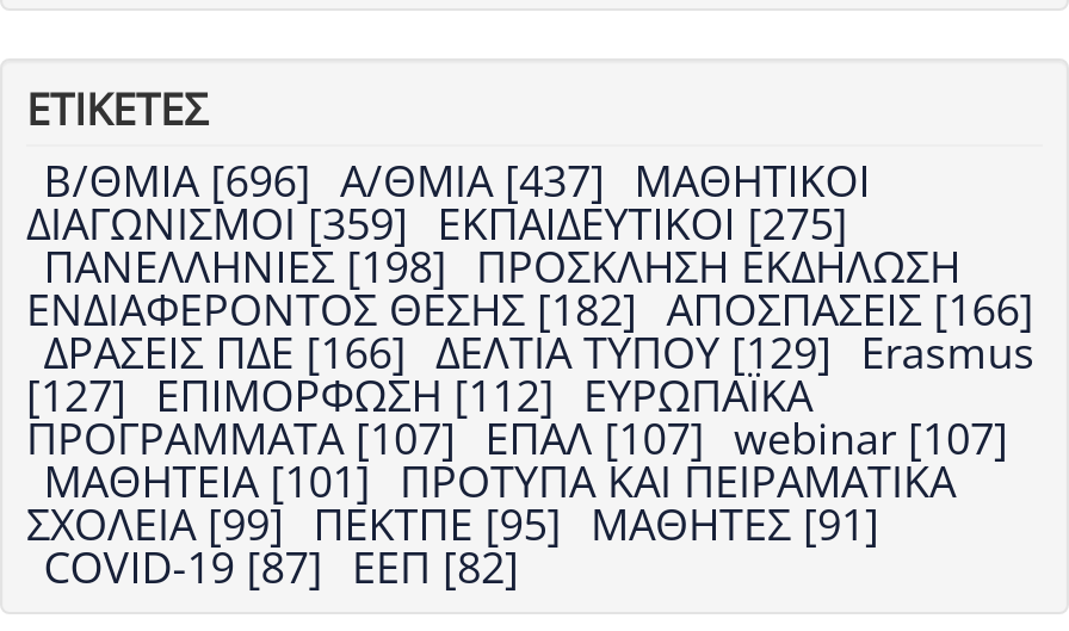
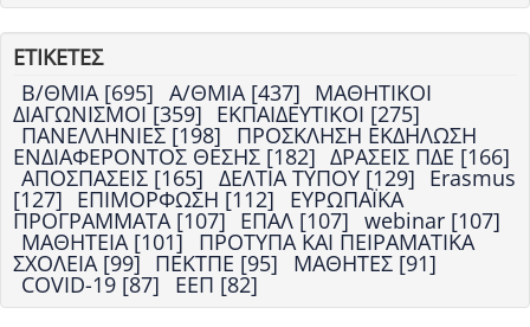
- Β/ΘΜΙΑ [696] Α/ΘΜΙΑ [437] ΜΑΘΗΤΙΚΟΙ
+ Β/ΘΜΙΑ [695] Α/ΘΜΙΑ [437] ΜΑΘΗΤΙΚΟΙ

- ΕΝΔΙΑΦΕΡΟΝΤΟΣ ΘΕΣΗΣ [182] ΑΠΟΣΠΑΣΕΙΣ [166]
- ΔΡΑΣΕΙΣ ΠΔΕ [166] ΔΕΛΤΙΑ ΤΥΠΟΥ [129] Erasmus
+ ΕΝΔΙΑΦΕΡΟΝΤΟΣ ΘΕΣΗΣ [182] ΔΡΑΣΕΙΣ ΠΔΕ [166]
+ ΑΠΟΣΠΑΣΕΙΣ [165] ΔΕΛΤΙΑ ΤΥΠΟΥ [129] Erasmus
